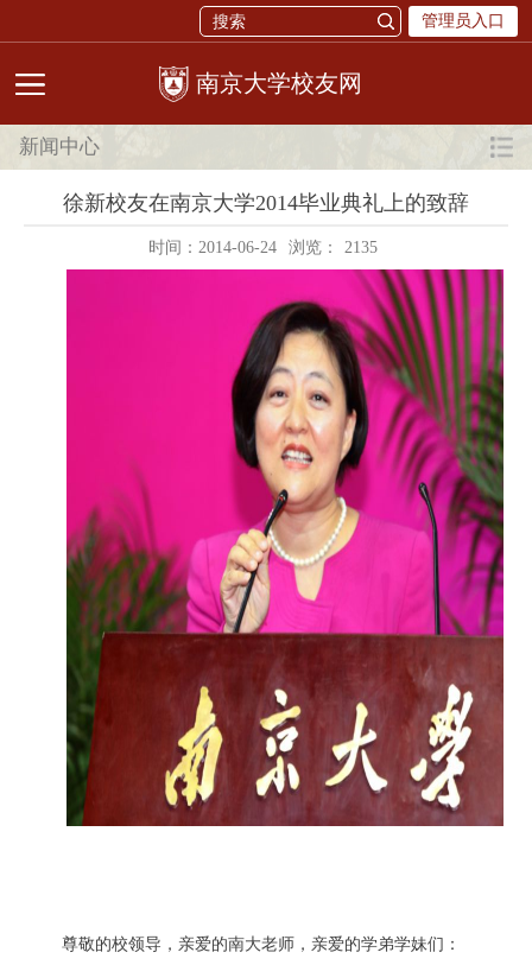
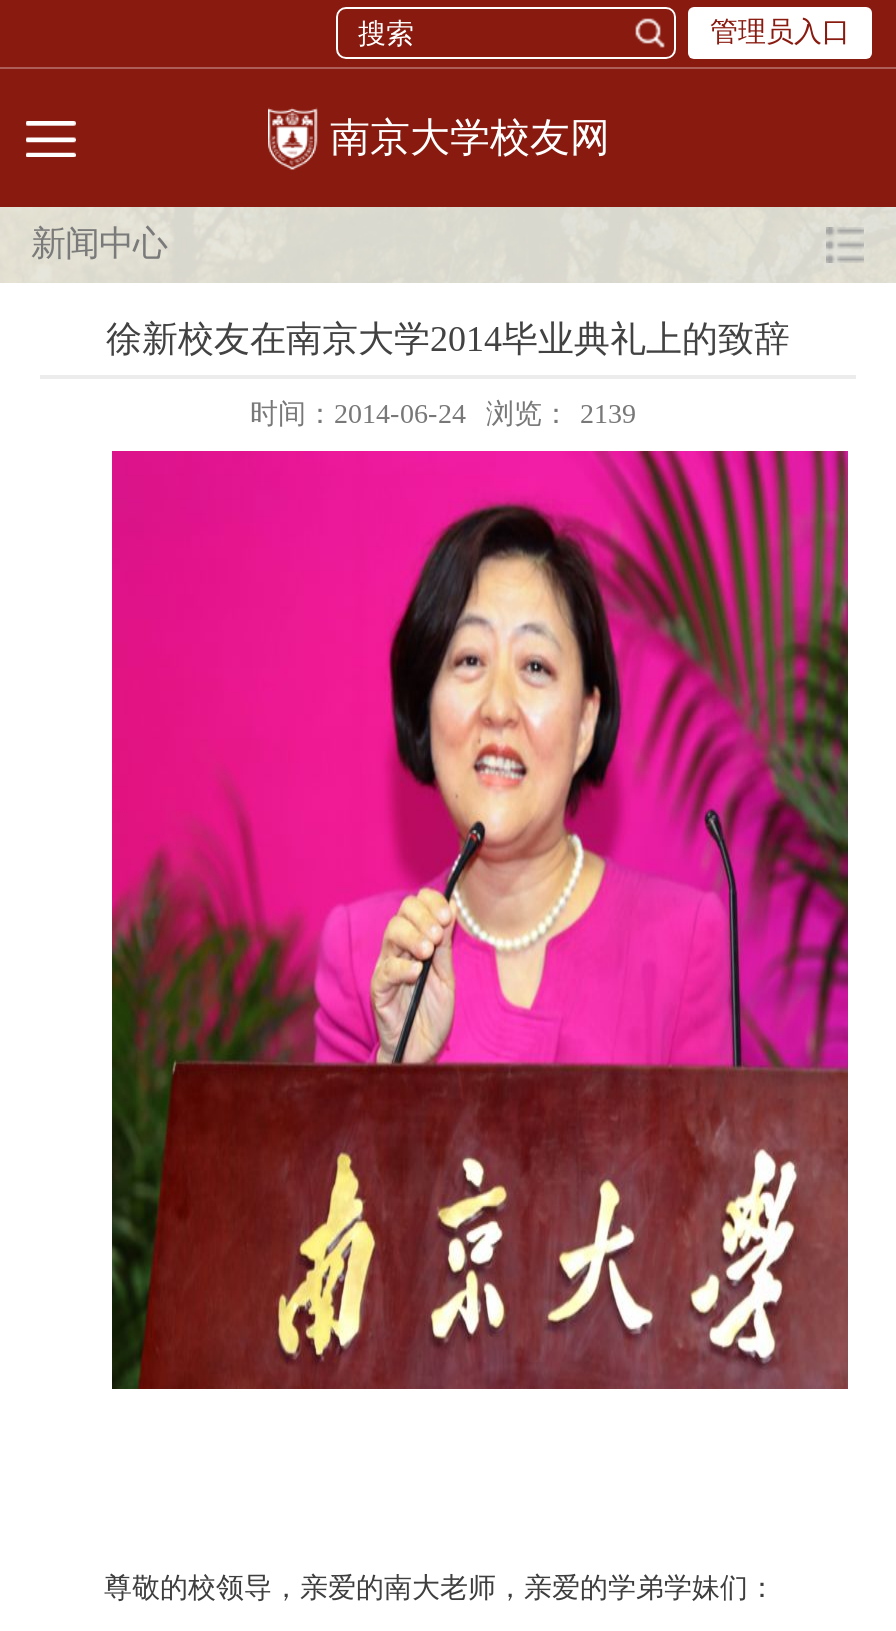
- 时间：2014-06-24 浏览： 2135
+ 时间：2014-06-24 浏览： 2139
